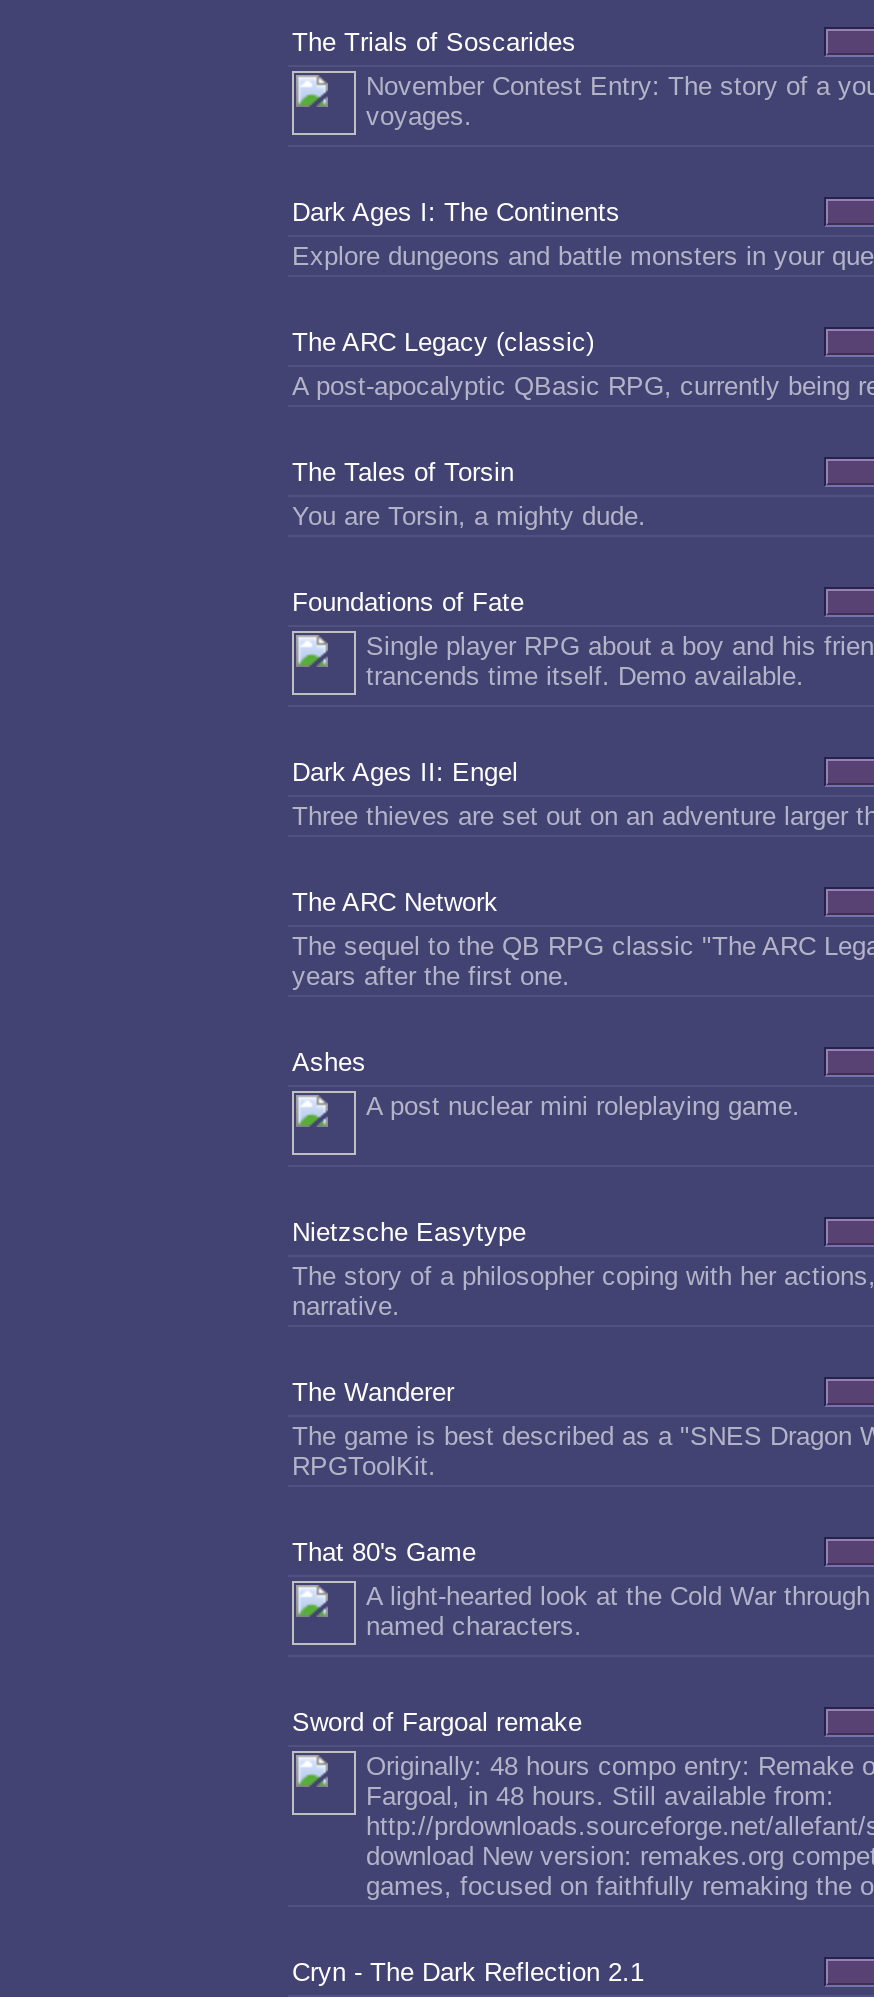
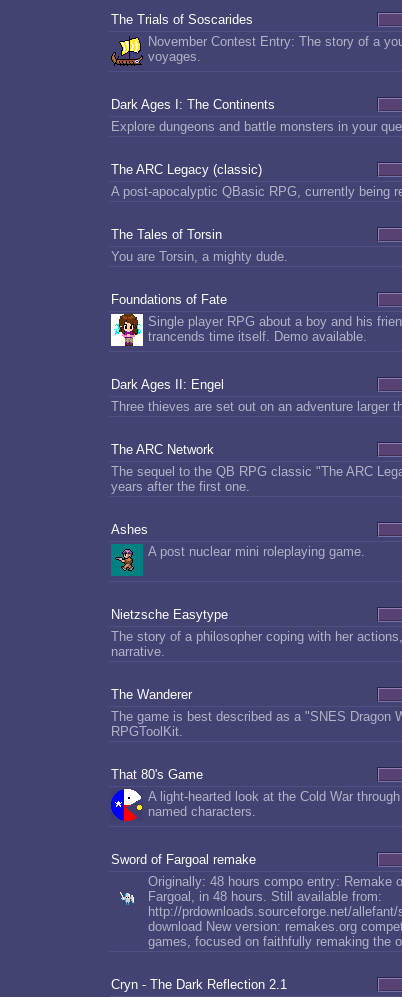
- [image]
+ [image]

- [image]
+ [image]

- [image]
+ [image]

- [image]
+ [image]

- [image]
+ [image]
